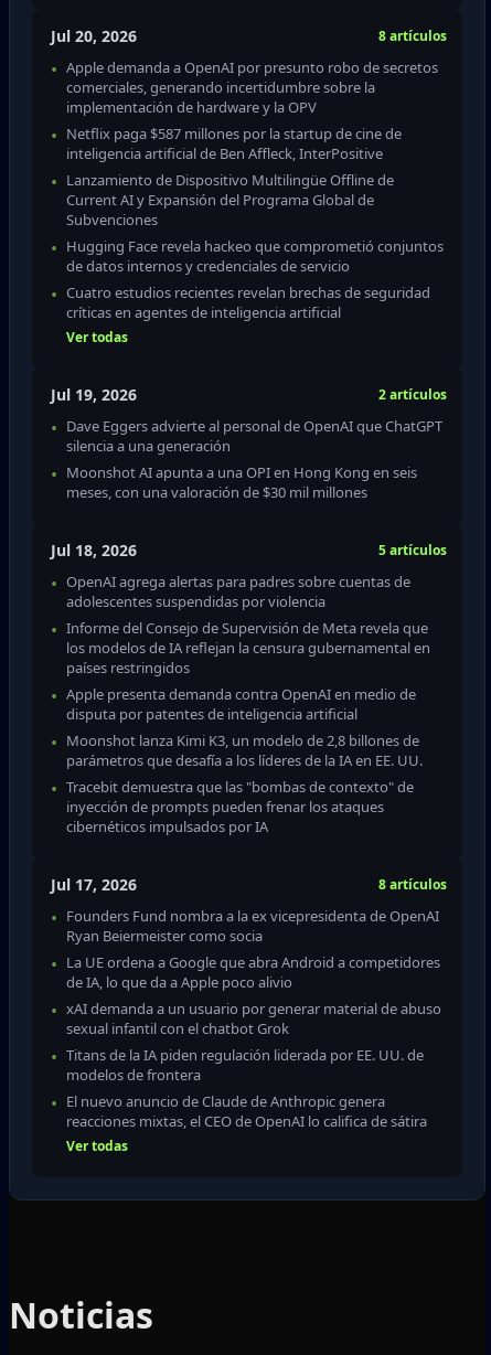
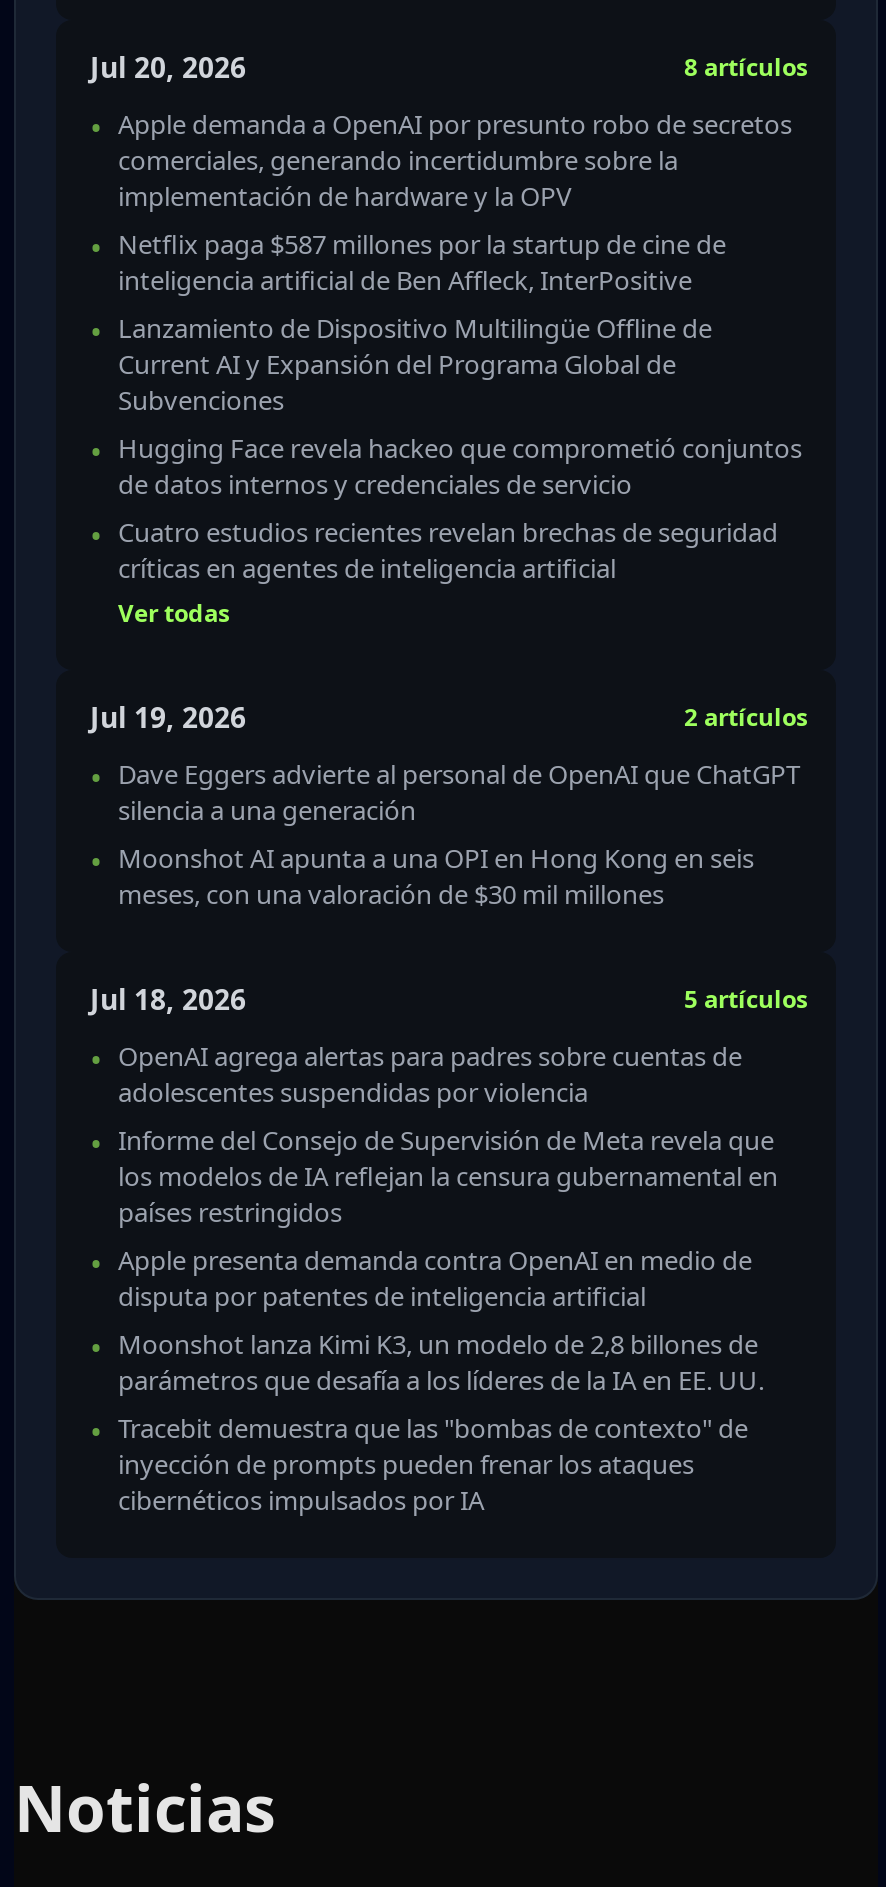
- Jul 17, 2026
- 8 artículos
- Founders Fund nombra a la ex vicepresidenta de OpenAI
- Ryan Beiermeister como socia
- La UE ordena a Google que abra Android a competidores
- de IA, lo que da a Apple poco alivio
- xAI demanda a un usuario por generar material de abuso
- sexual infantil con el chatbot Grok
- Titans de la IA piden regulación liderada por EE. UU. de
- modelos de frontera
- El nuevo anuncio de Claude de Anthropic genera
- reacciones mixtas, el CEO de OpenAI lo califica de sátira
- Ver todas
